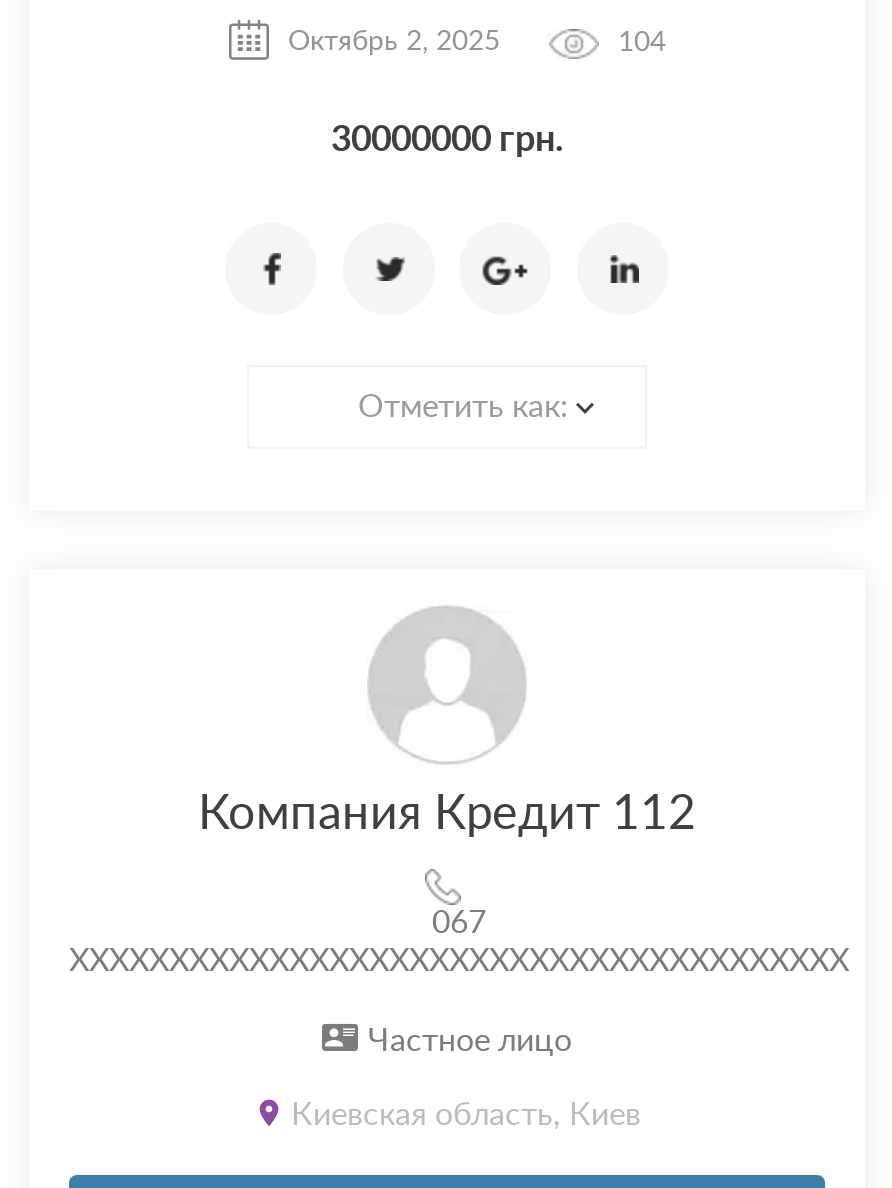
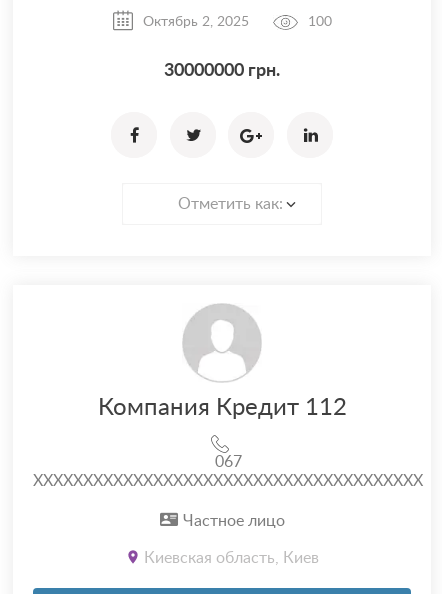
- 104
+ 100
